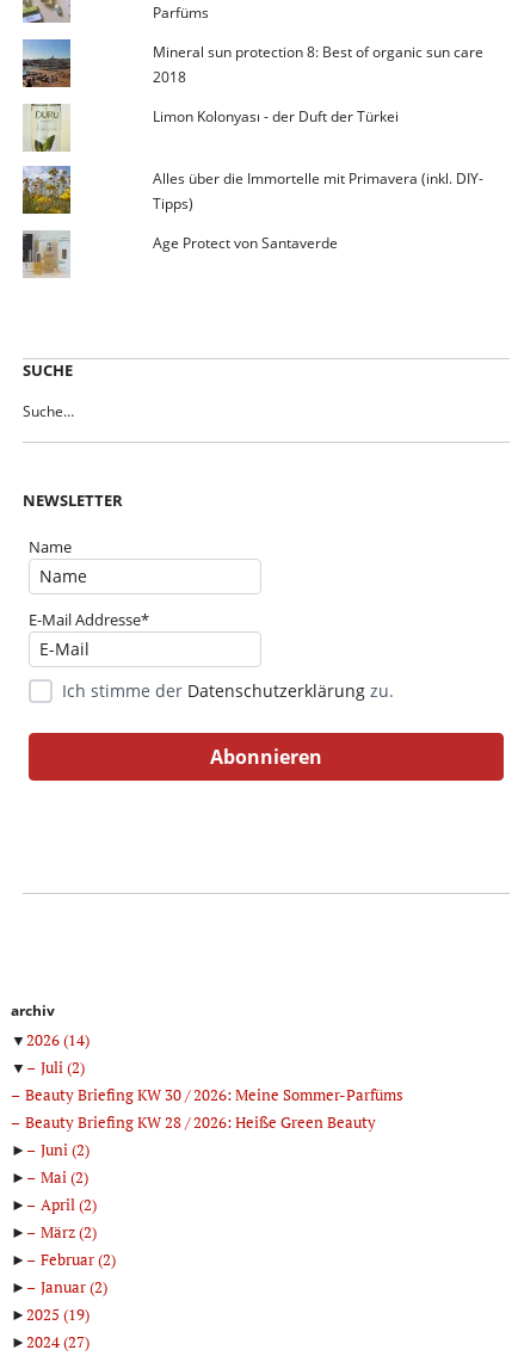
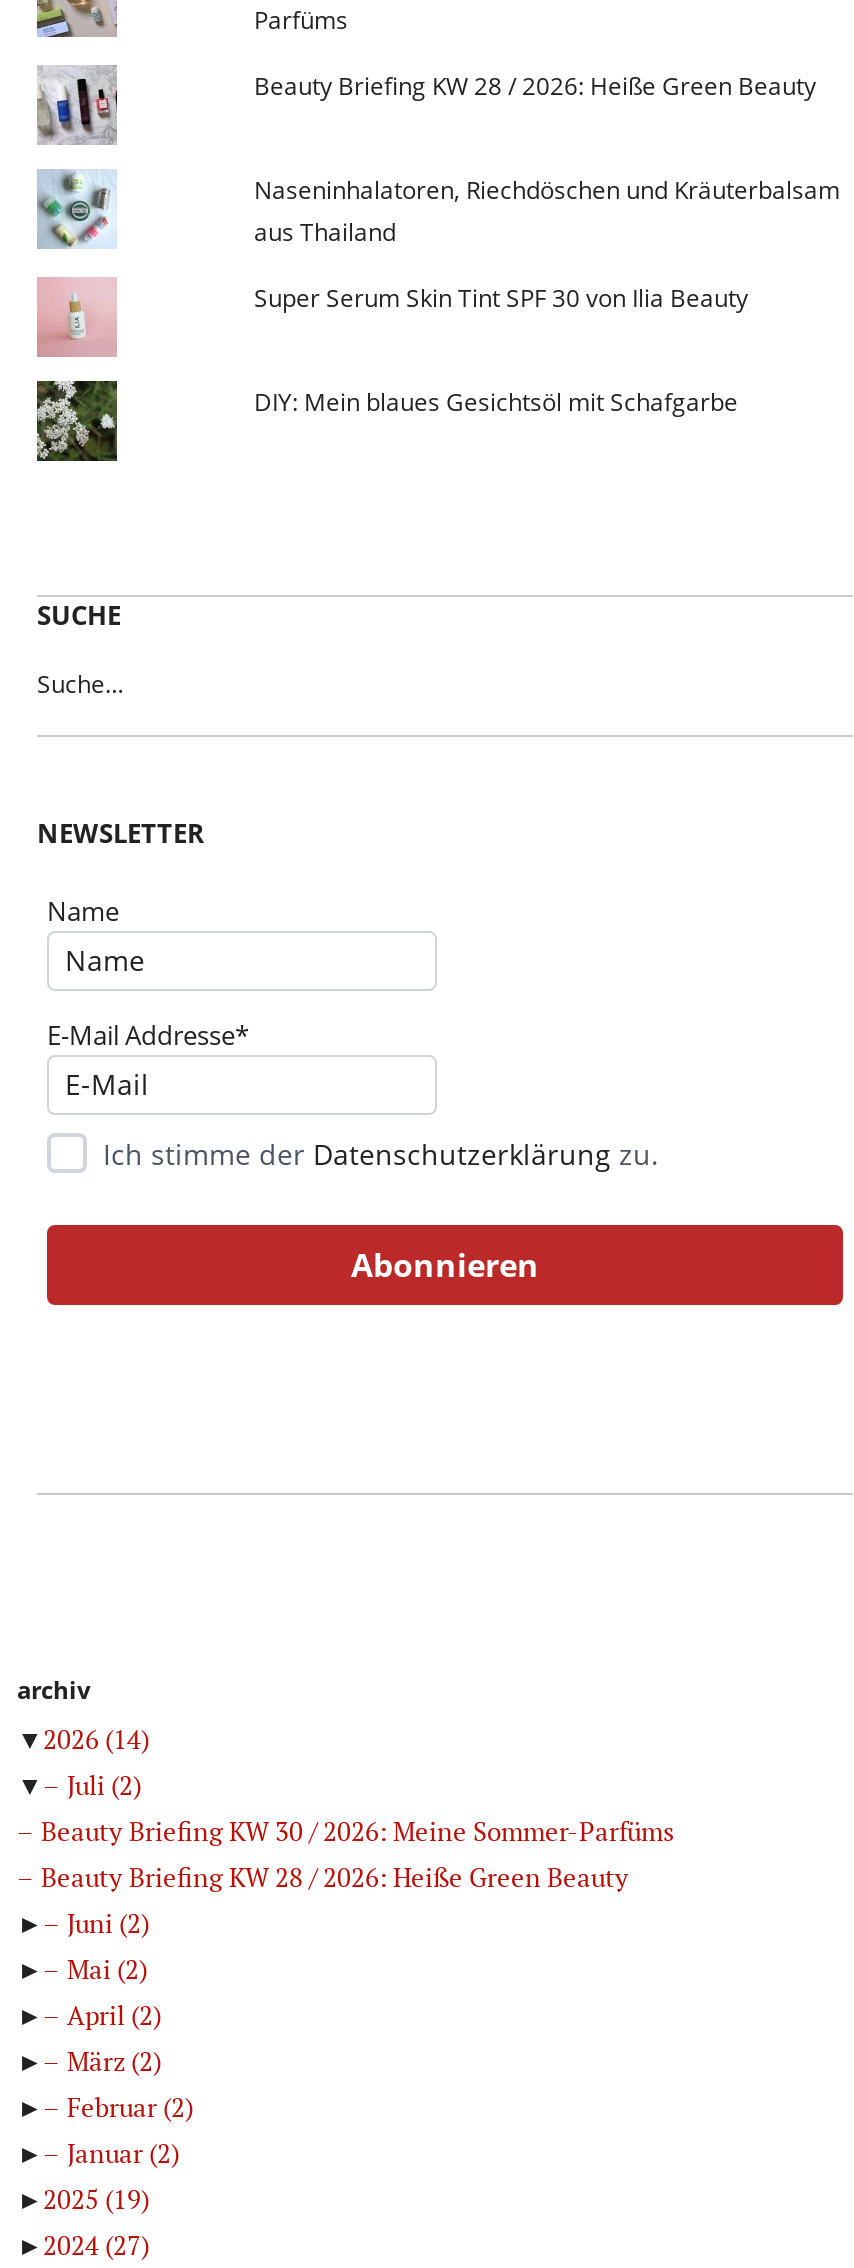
- [image]
+ [image]

- Mineral sun protection 8: Best of organic sun care
- 2018
+ Beauty Briefing KW 28 / 2026: Heiße Green Beauty

- [image]
+ [image]

- Limon Kolonyası - der Duft der Türkei
+ Naseninhalatoren, Riechdöschen und Kräuterbalsam
+ aus Thailand

- [image]
+ [image]

- Alles über die Immortelle mit Primavera (inkl. DIY-
- Tipps)
+ Super Serum Skin Tint SPF 30 von Ilia Beauty

- [image]
+ [image]

- Age Protect von Santaverde
+ DIY: Mein blaues Gesichtsöl mit Schafgarbe
